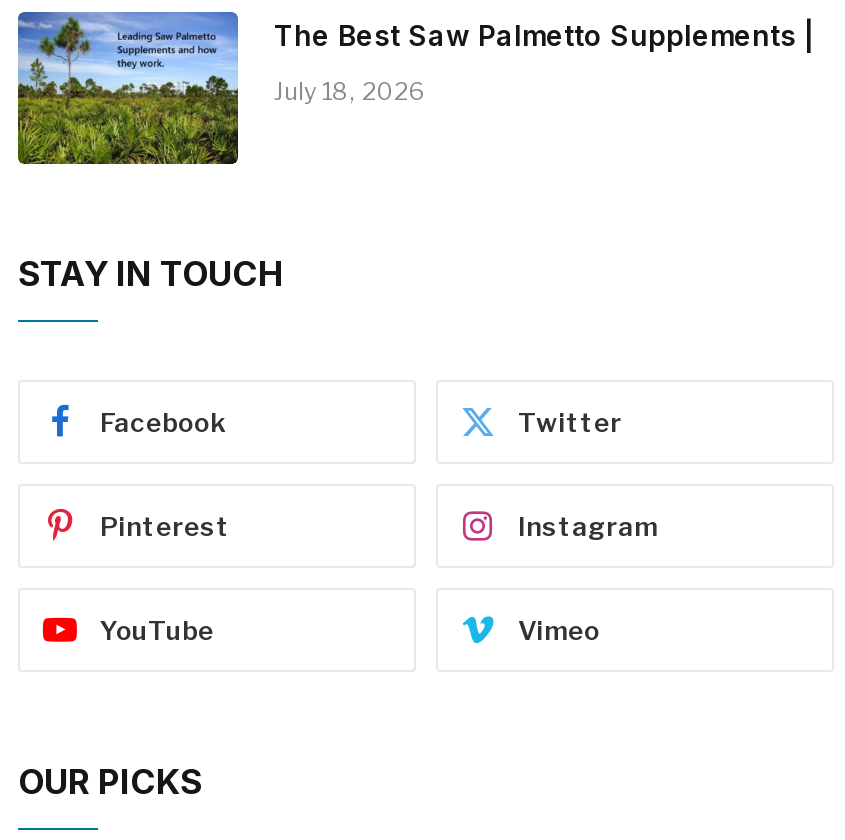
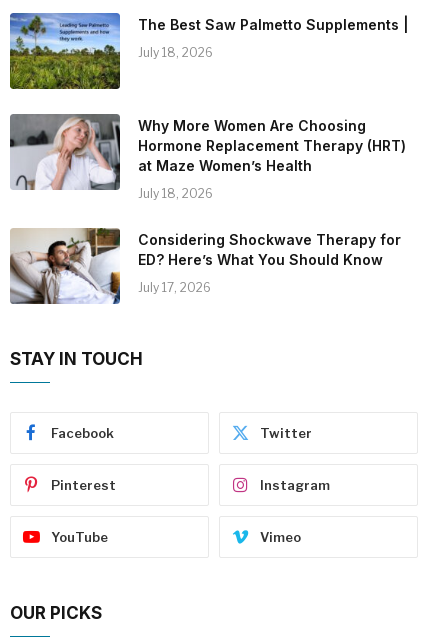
+ [image]
+ Why More Women Are Choosing
+ Hormone Replacement Therapy (HRT)
+ at Maze Women’s Health
+ July 18, 2026
+ Considering Shockwave Therapy for
+ ED? Here’s What You Should Know
+ July 17, 2026

+ [image]
